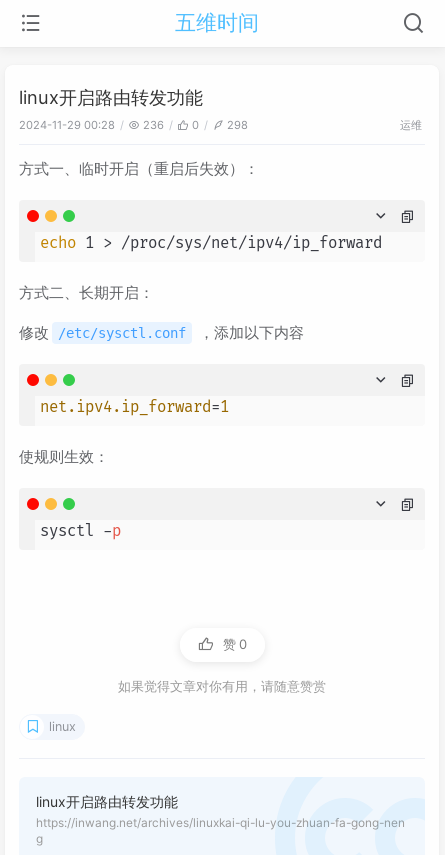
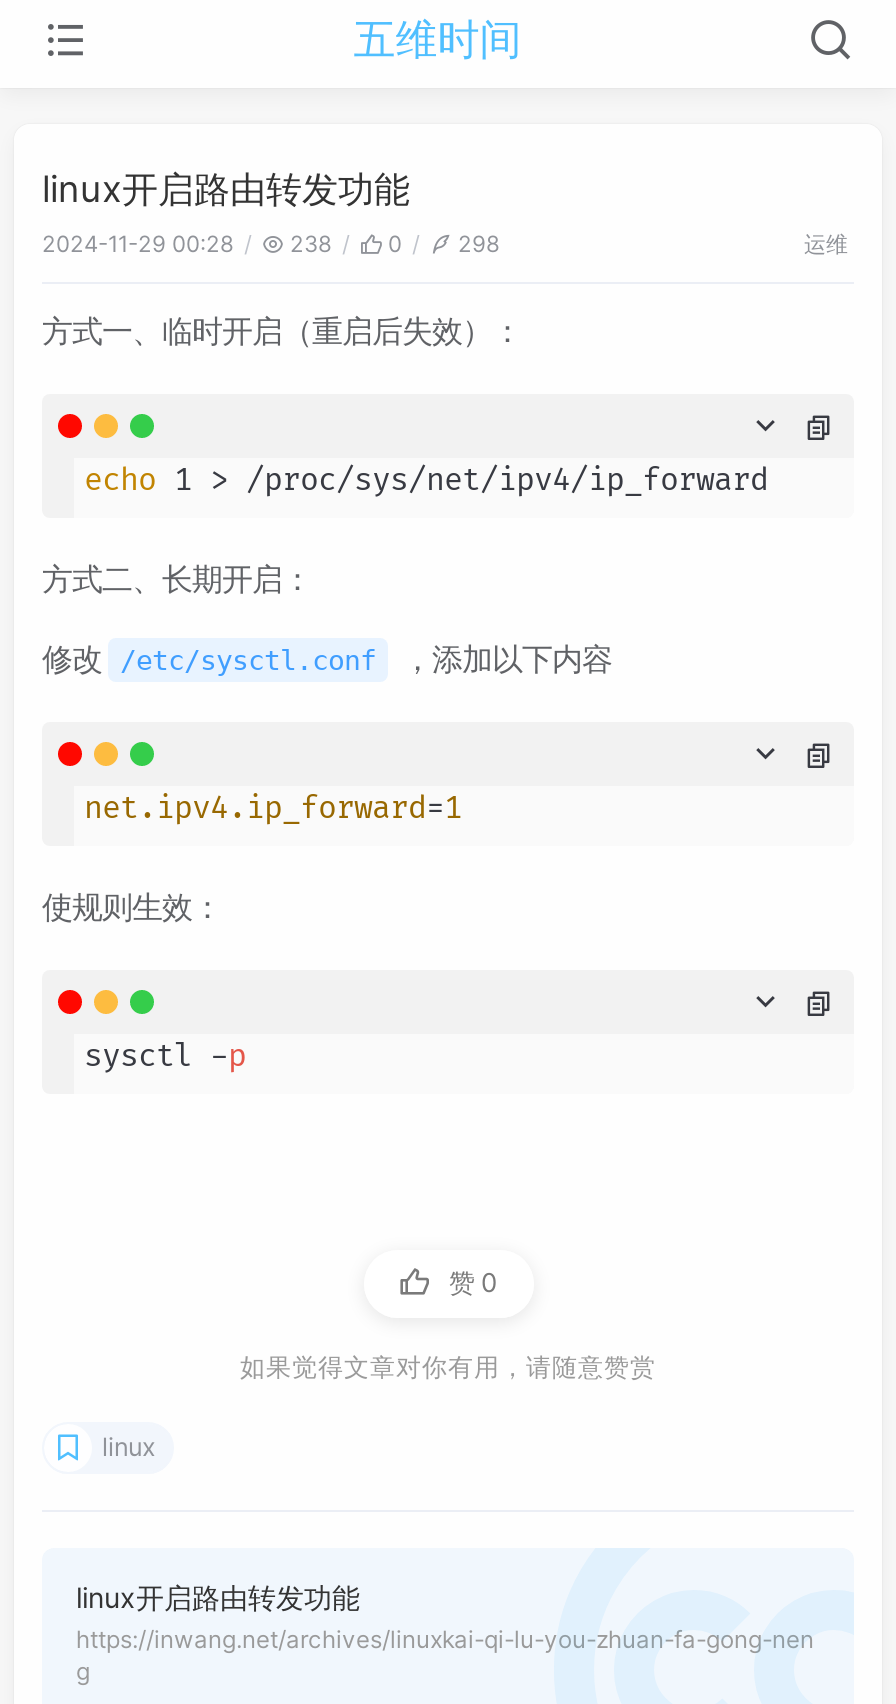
- 2024-11-29 00:28 236 0 298
+ 2024-11-29 00:28 238 0 298
